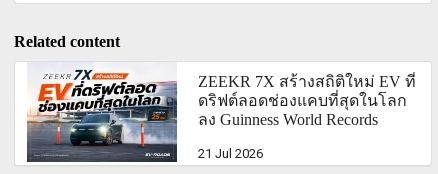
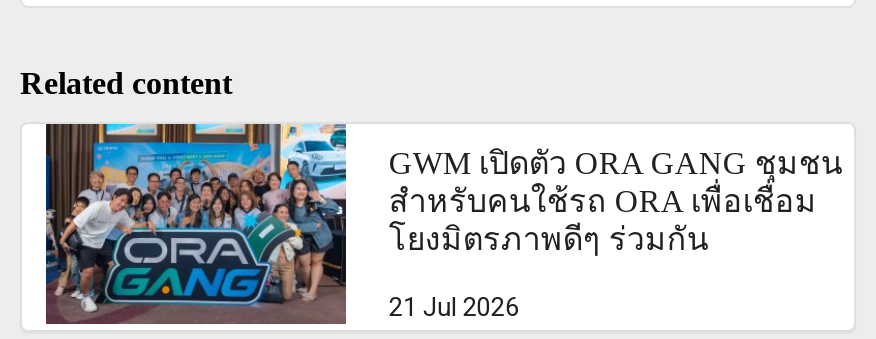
- [image]
- ZEEKR 7X สร้างสถิติใหม่ EV ที่
- ดริฟต์ลอดช่องแคบที่สุดในโลก
- ลง Guinness World Records
+ [image]
+ GWM เปิดตัว ORA GANG ชุมชน
+ สำหรับคนใช้รถ ORA เพื่อเชื่อม
+ โยงมิตรภาพดีๆ ร่วมกัน
